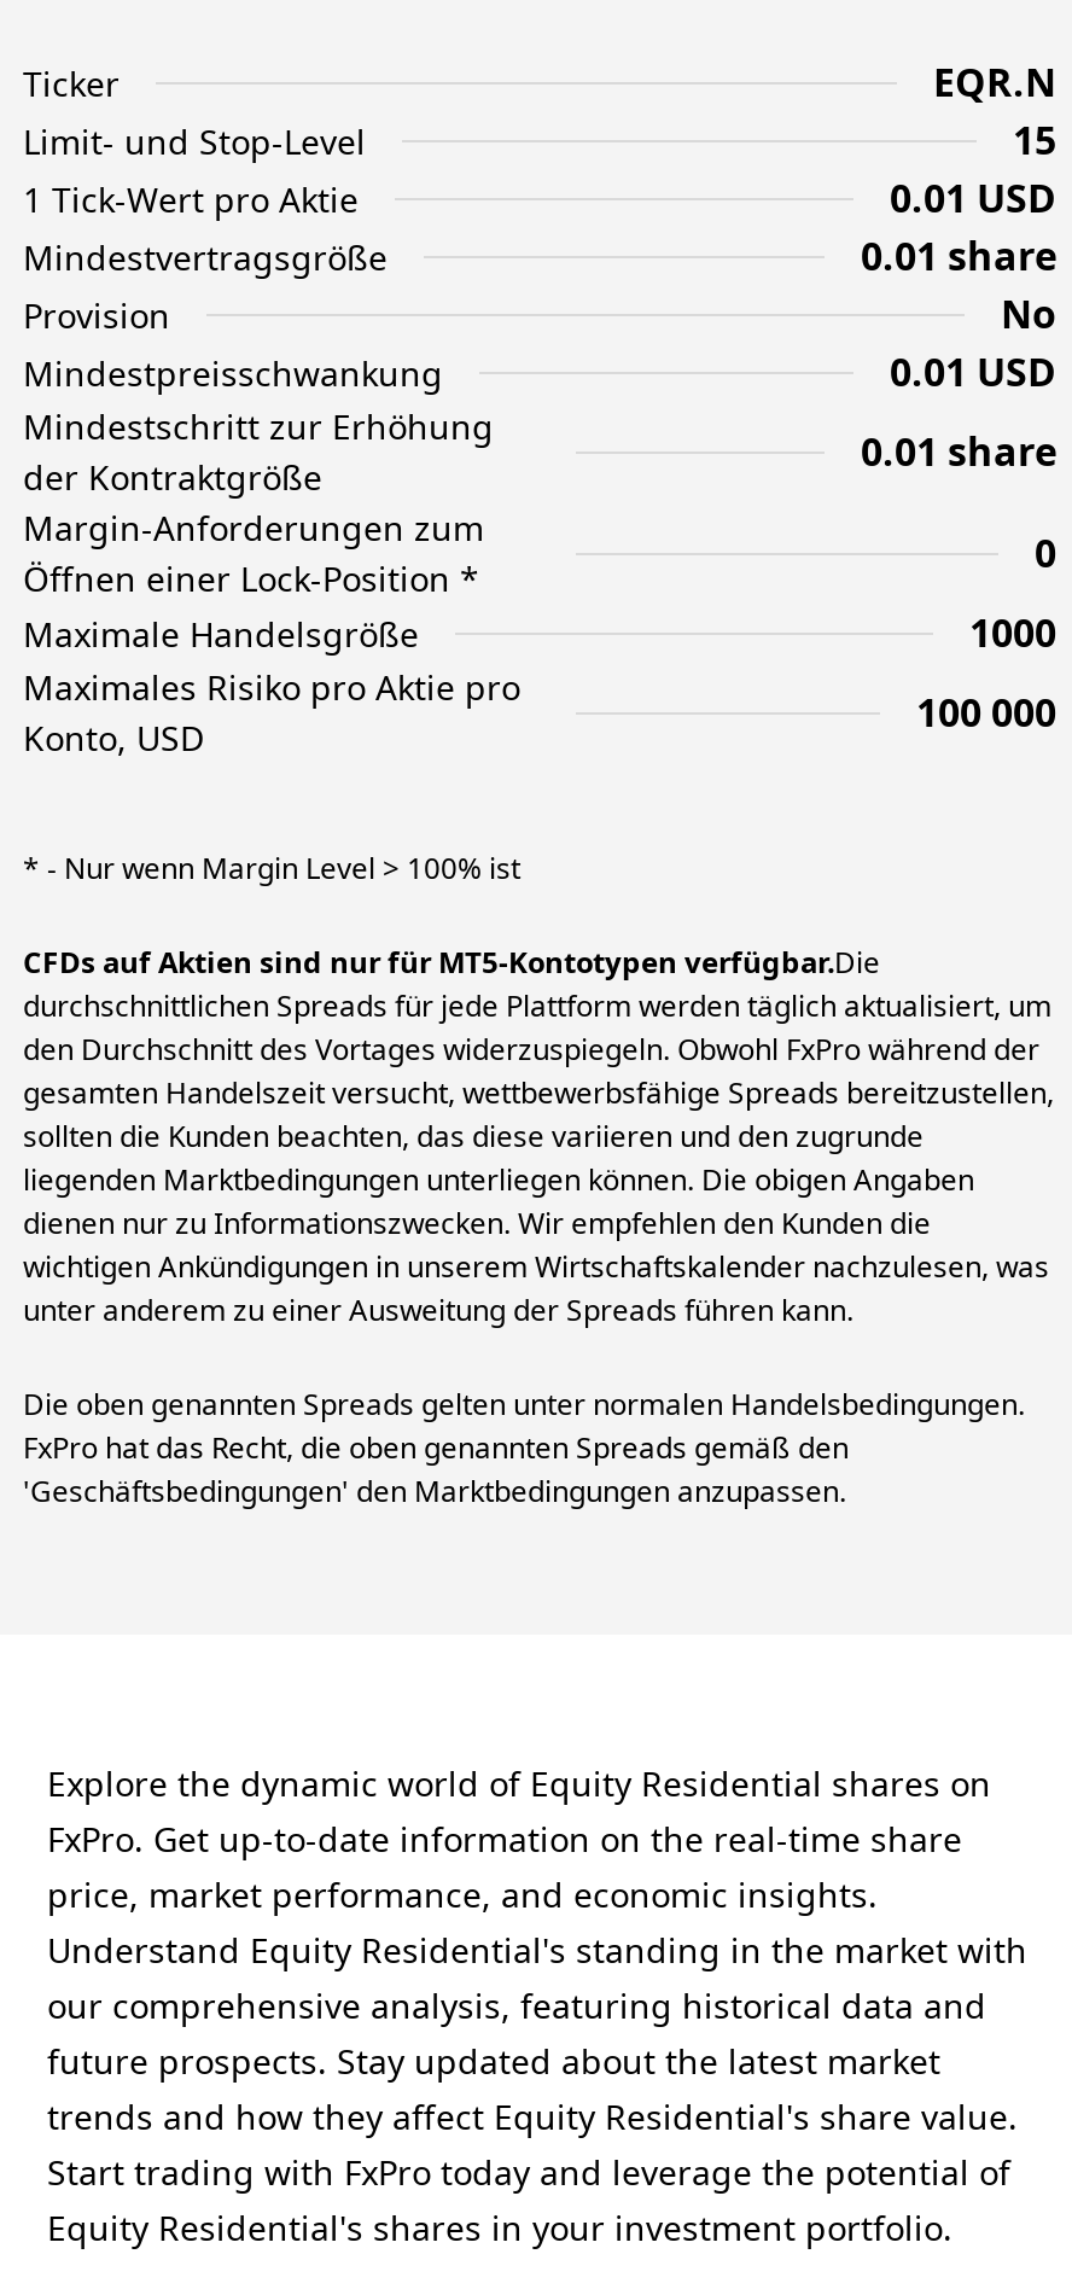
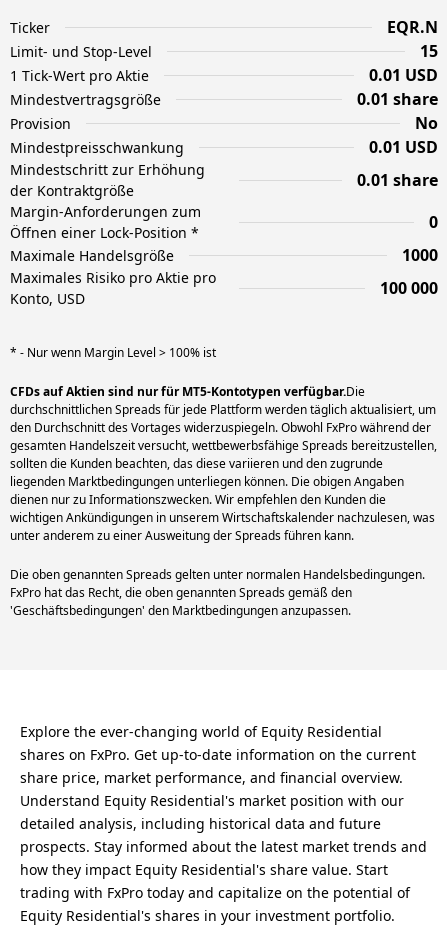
- Explore the dynamic world of Equity Residential shares on
- FxPro. Get up-to-date information on the real-time share
- price, market performance, and economic insights.
- Understand Equity Residential's standing in the market with
- our comprehensive analysis, featuring historical data and
- future prospects. Stay updated about the latest market
- trends and how they affect Equity Residential's share value.
- Start trading with FxPro today and leverage the potential of
+ Explore the ever-changing world of Equity Residential
+ shares on FxPro. Get up-to-date information on the current
+ share price, market performance, and financial overview.
+ Understand Equity Residential's market position with our
+ detailed analysis, including historical data and future
+ prospects. Stay informed about the latest market trends and
+ how they impact Equity Residential's share value. Start
+ trading with FxPro today and capitalize on the potential of
